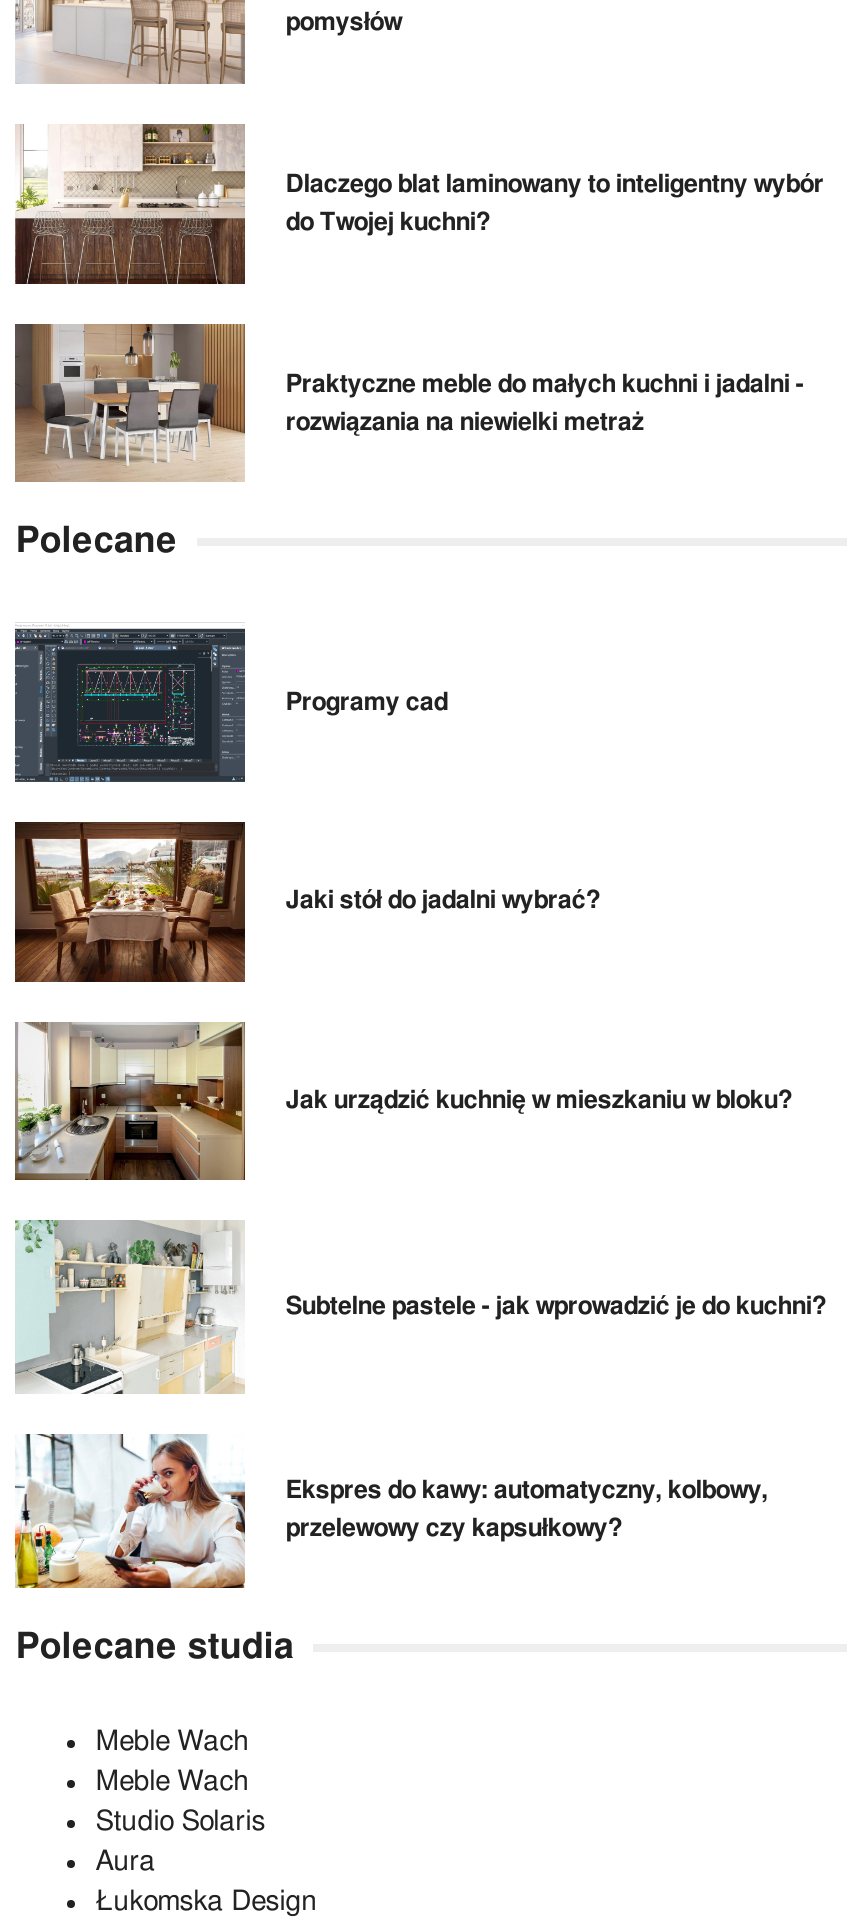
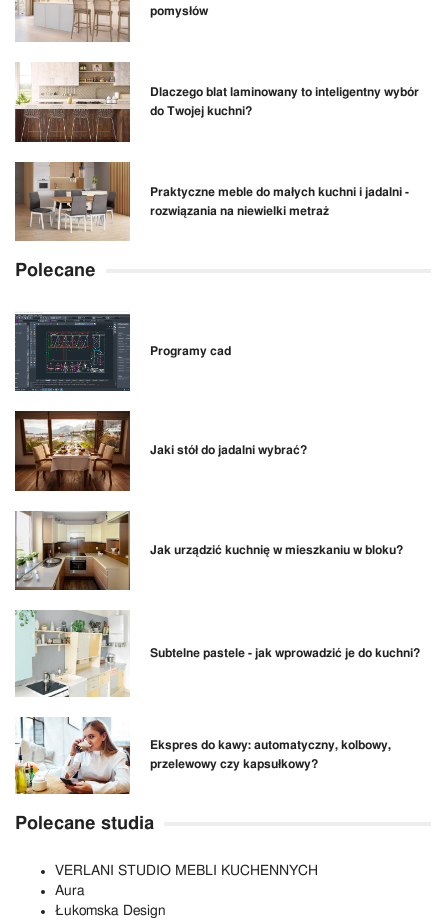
- Meble Wach
- Meble Wach
- Studio Solaris
+ VERLANI STUDIO MEBLI KUCHENNYCH
